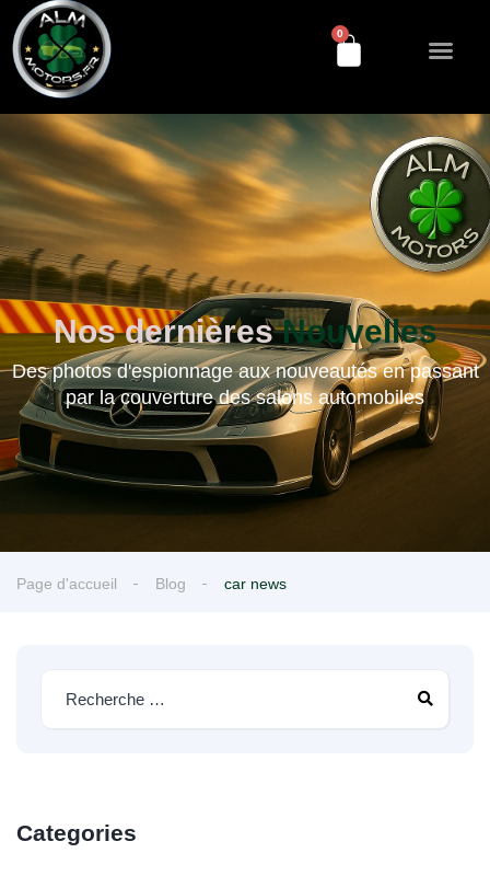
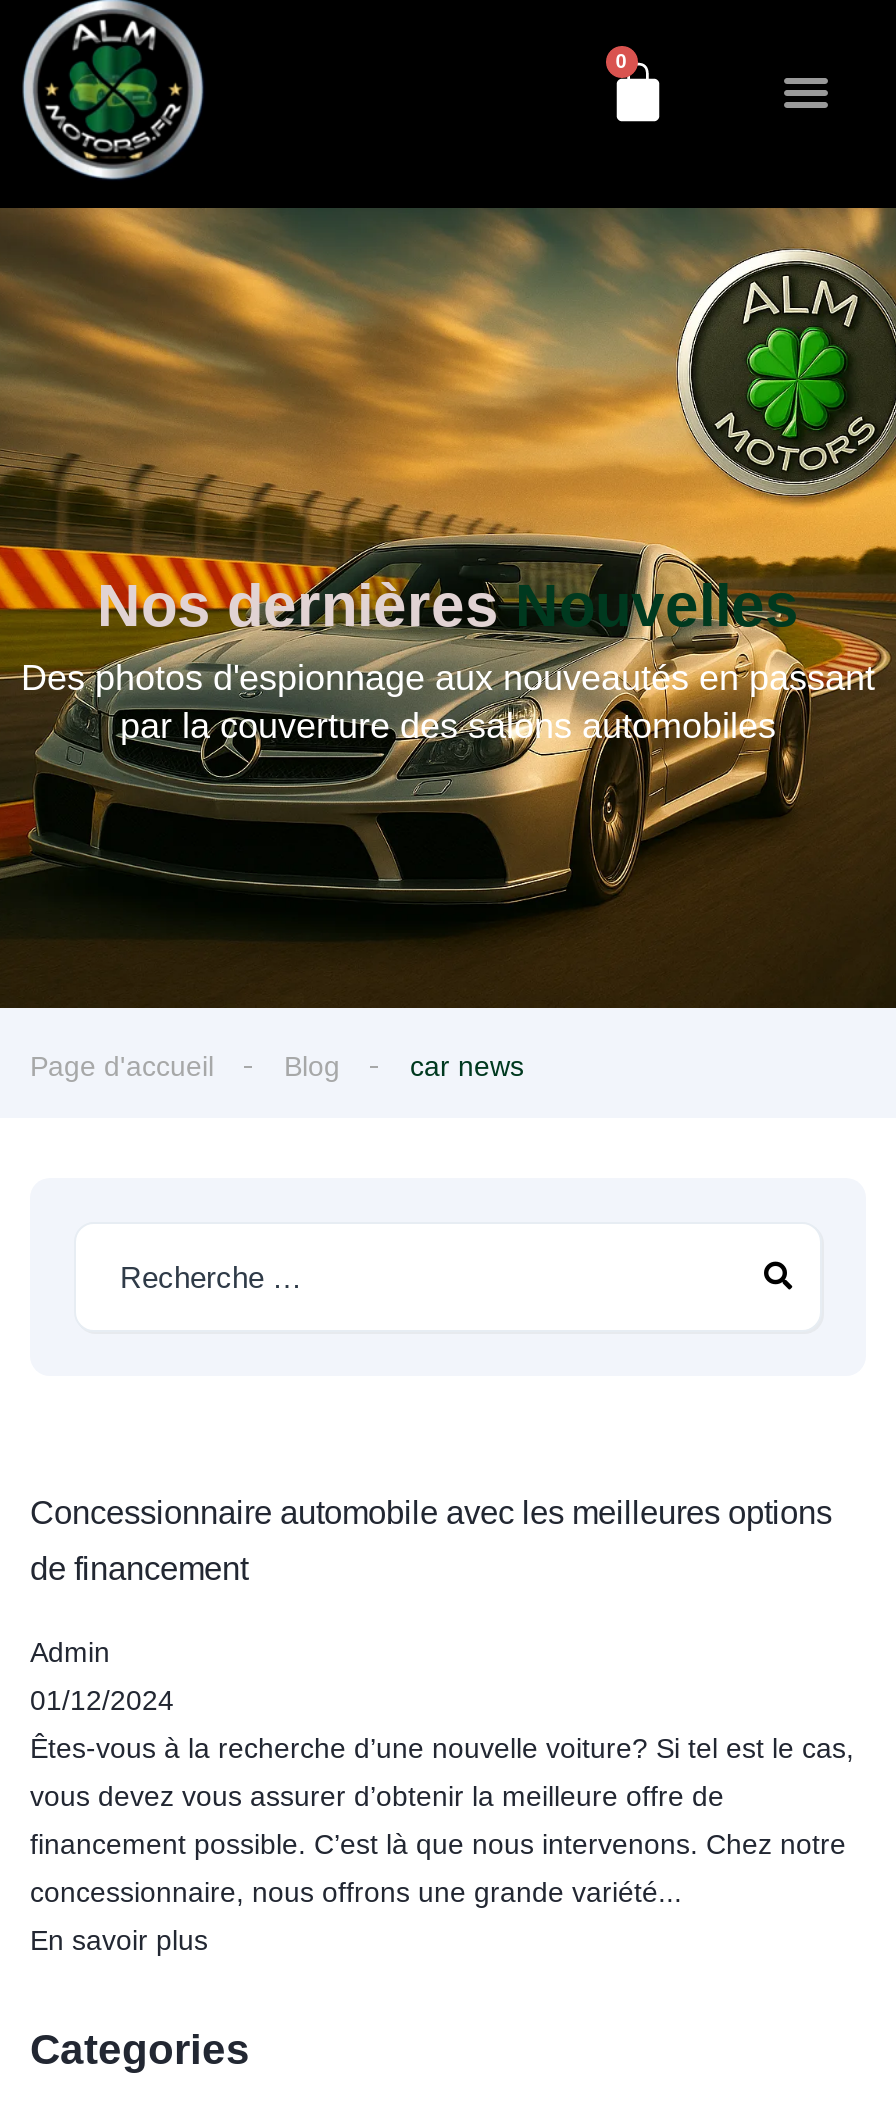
+ Concessionnaire automobile avec les meilleures options
+ de financement
+ Admin
+ 01/12/2024
+ Êtes-vous à la recherche d’une nouvelle voiture? Si tel est le cas,
+ vous devez vous assurer d’obtenir la meilleure offre de
+ financement possible. C’est là que nous intervenons. Chez notre
+ concessionnaire, nous offrons une grande variété...
+ En savoir plus
